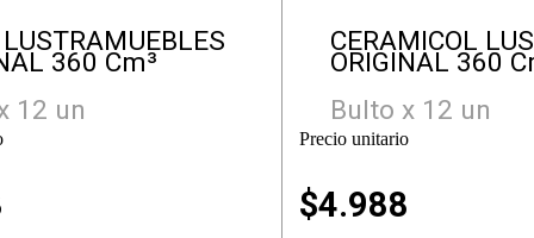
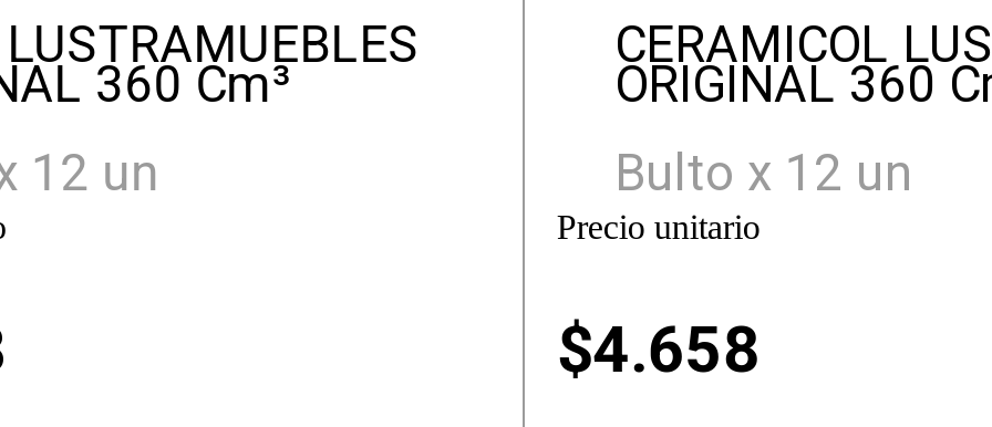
- $4.988
+ $4.658
